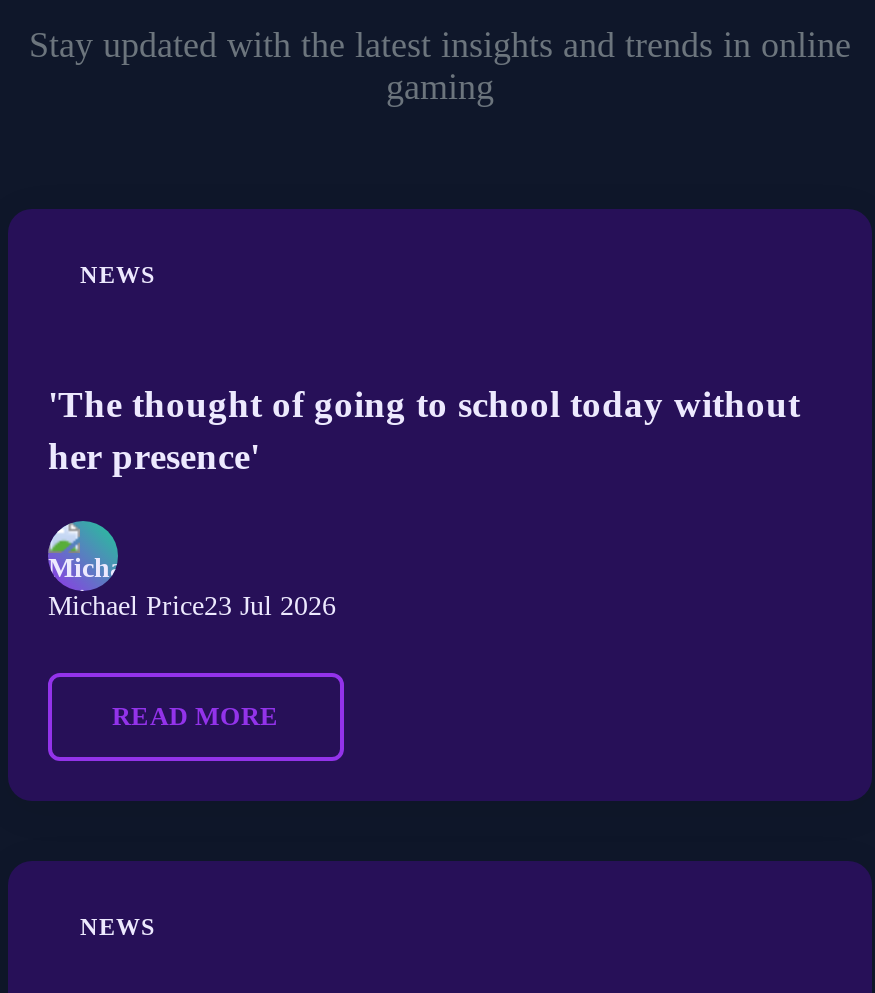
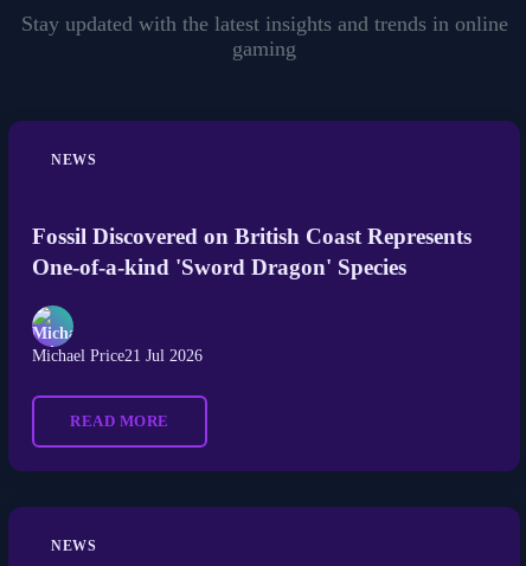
- 'The thought of going to school today without
- her presence'
+ Fossil Discovered on British Coast Represents
+ One-of-a-kind 'Sword Dragon' Species

- Michael Price23 Jul 2026
+ Michael Price21 Jul 2026
